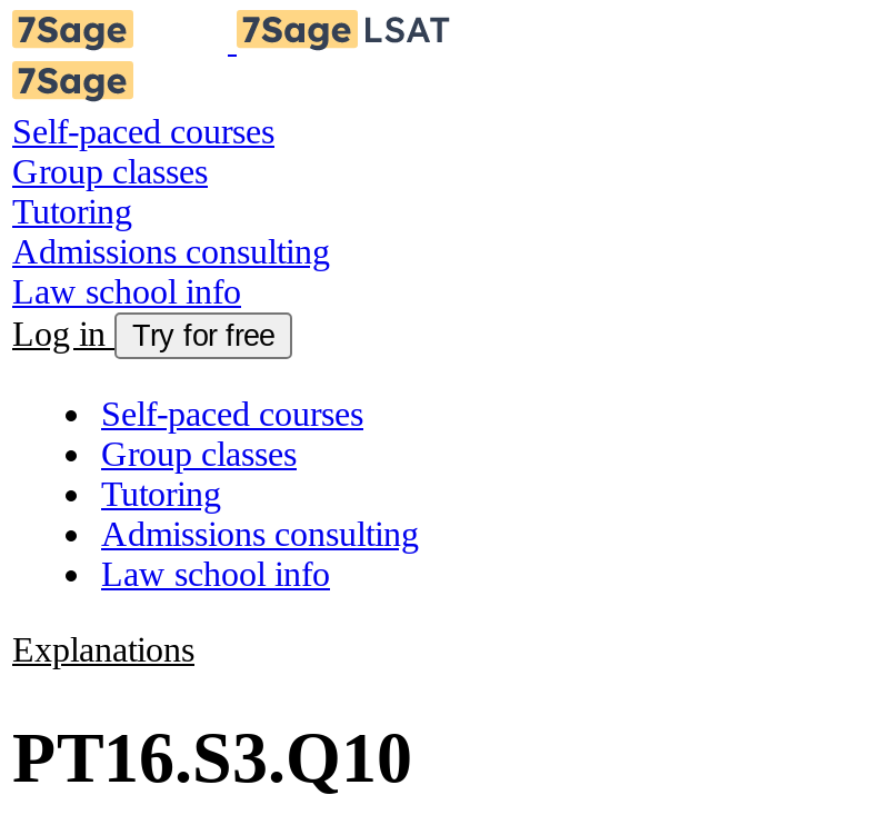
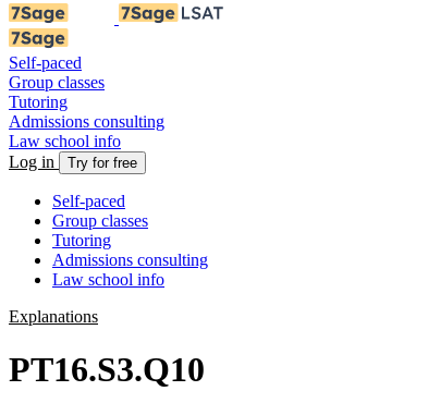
- Self-paced courses
+ Self-paced

- Self-paced courses
+ Self-paced
